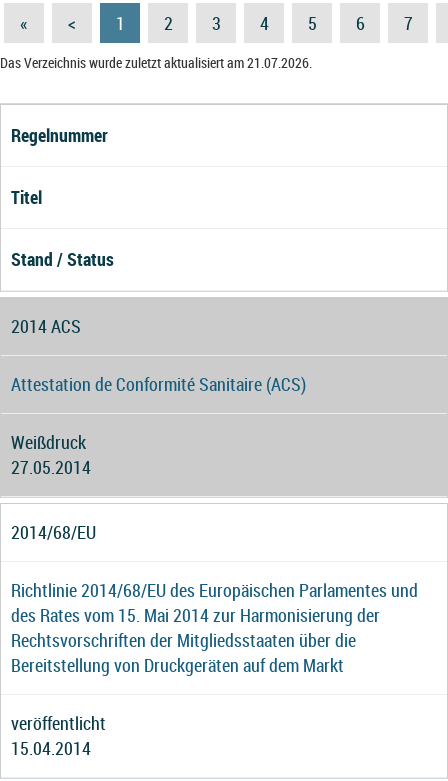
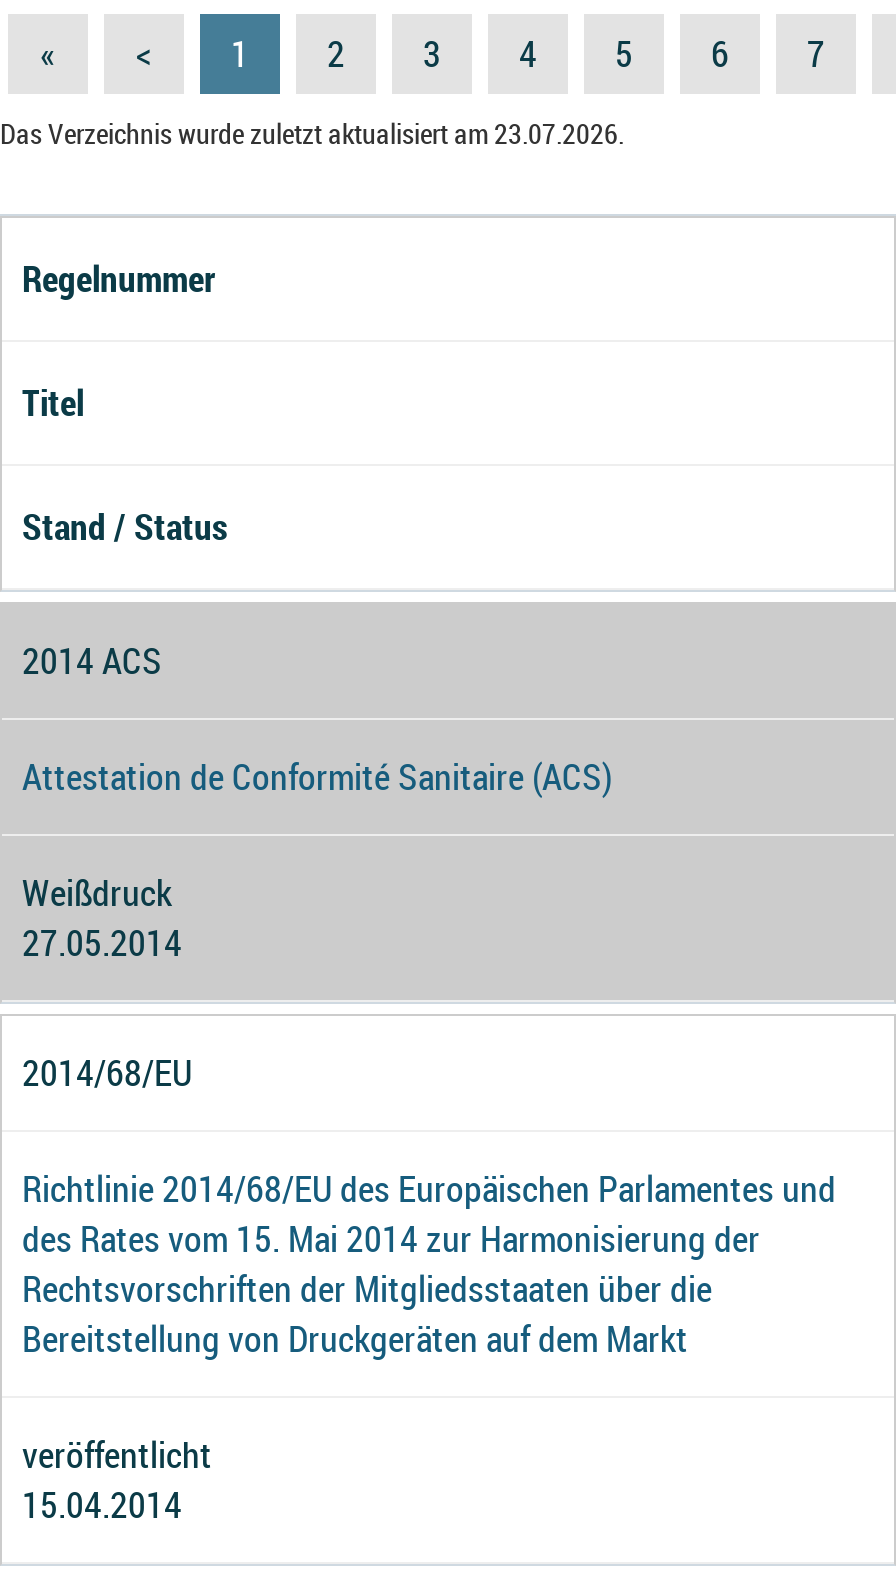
- Das Verzeichnis wurde zuletzt aktualisiert am 21.07.2026.
+ Das Verzeichnis wurde zuletzt aktualisiert am 23.07.2026.
